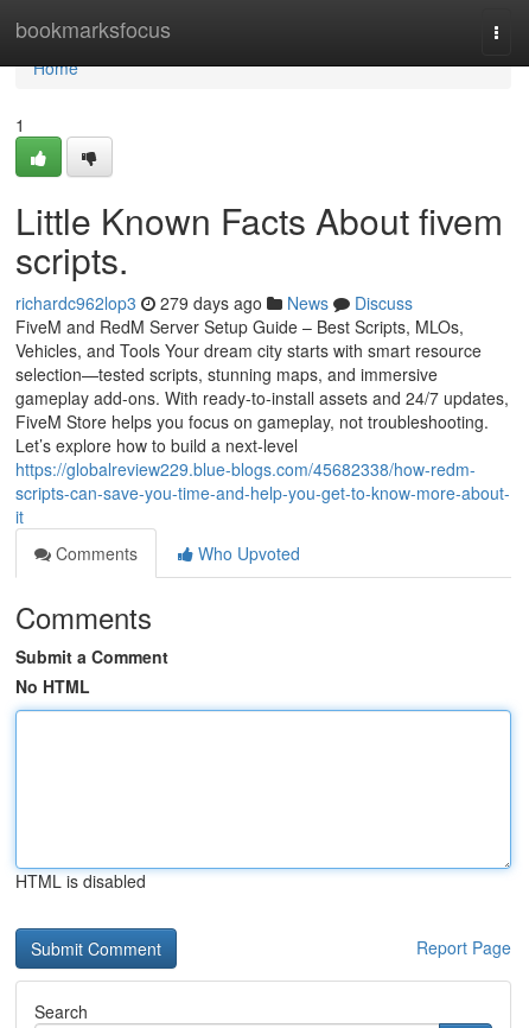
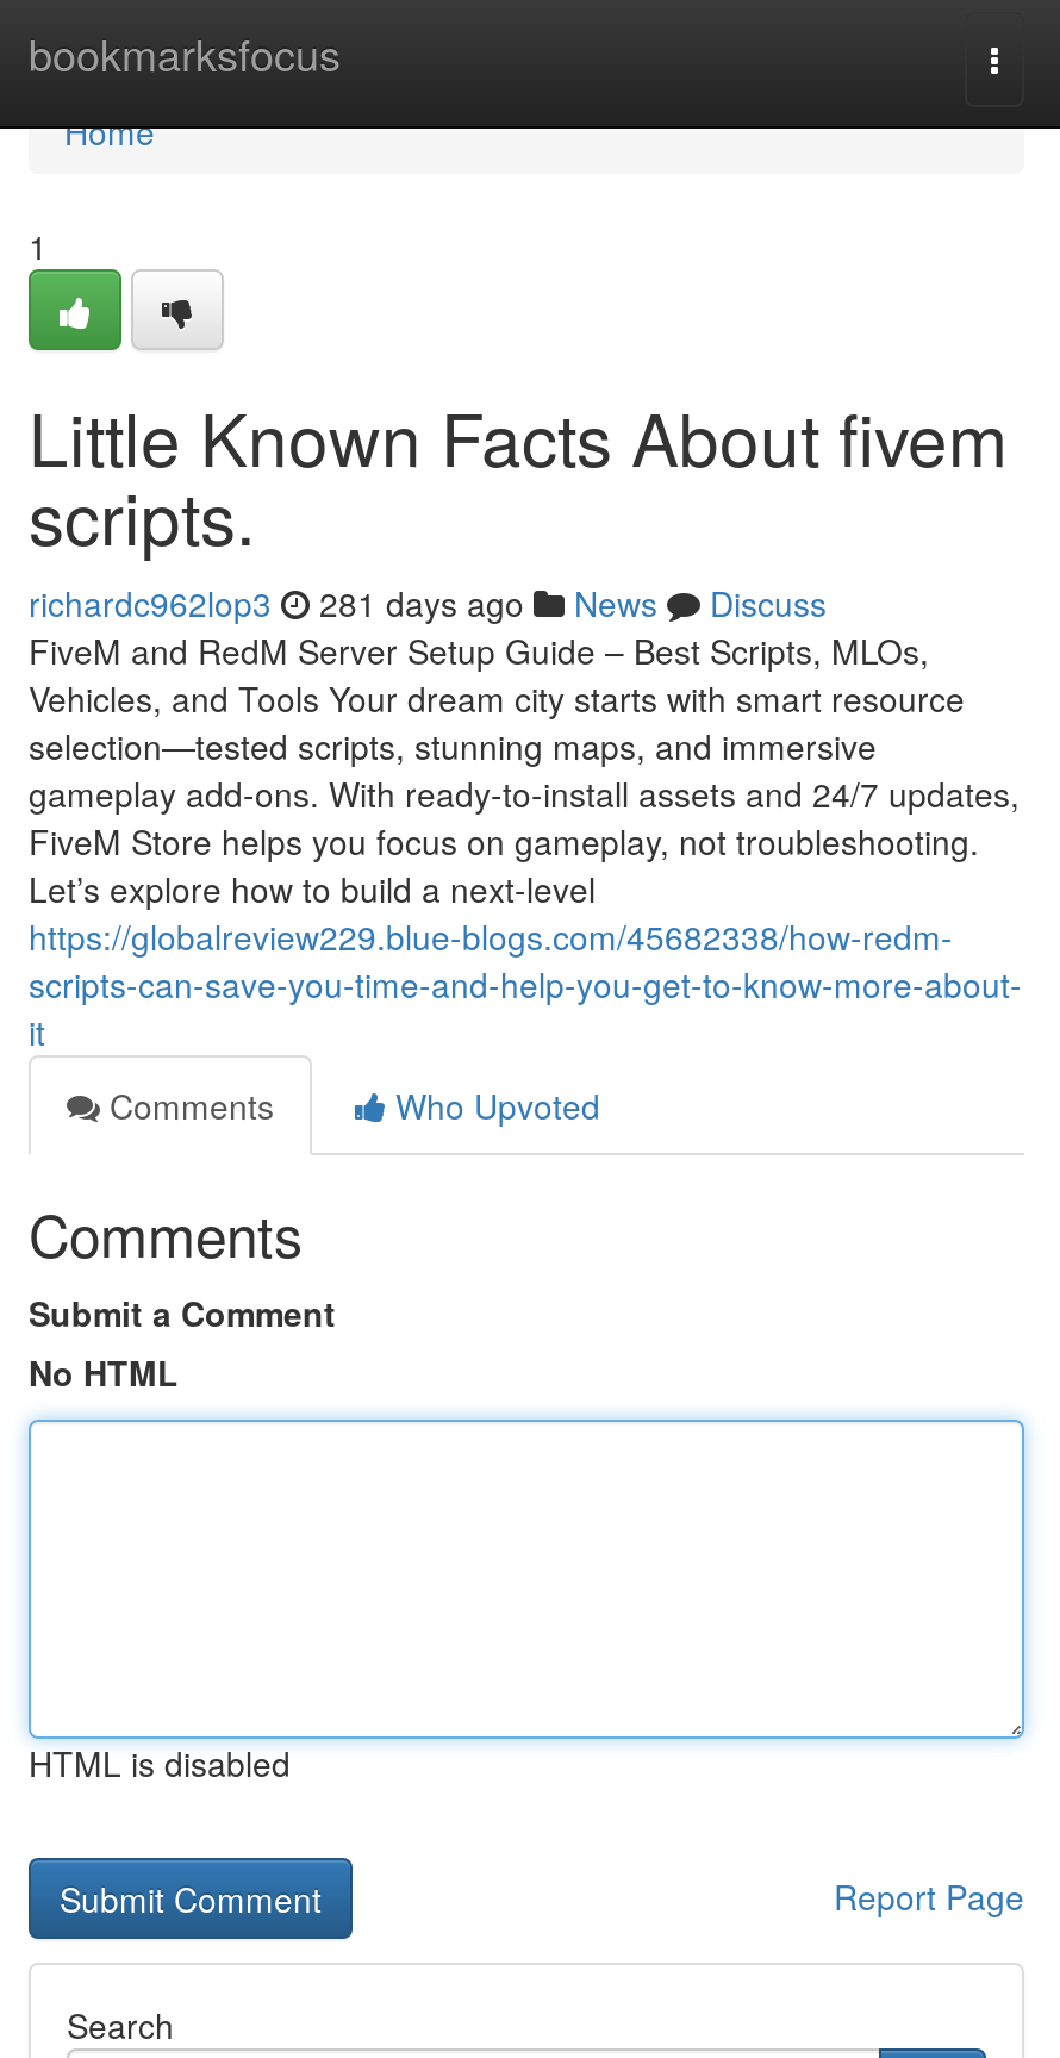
- richardc962lop3 279 days ago News Discuss
+ richardc962lop3 281 days ago News Discuss
